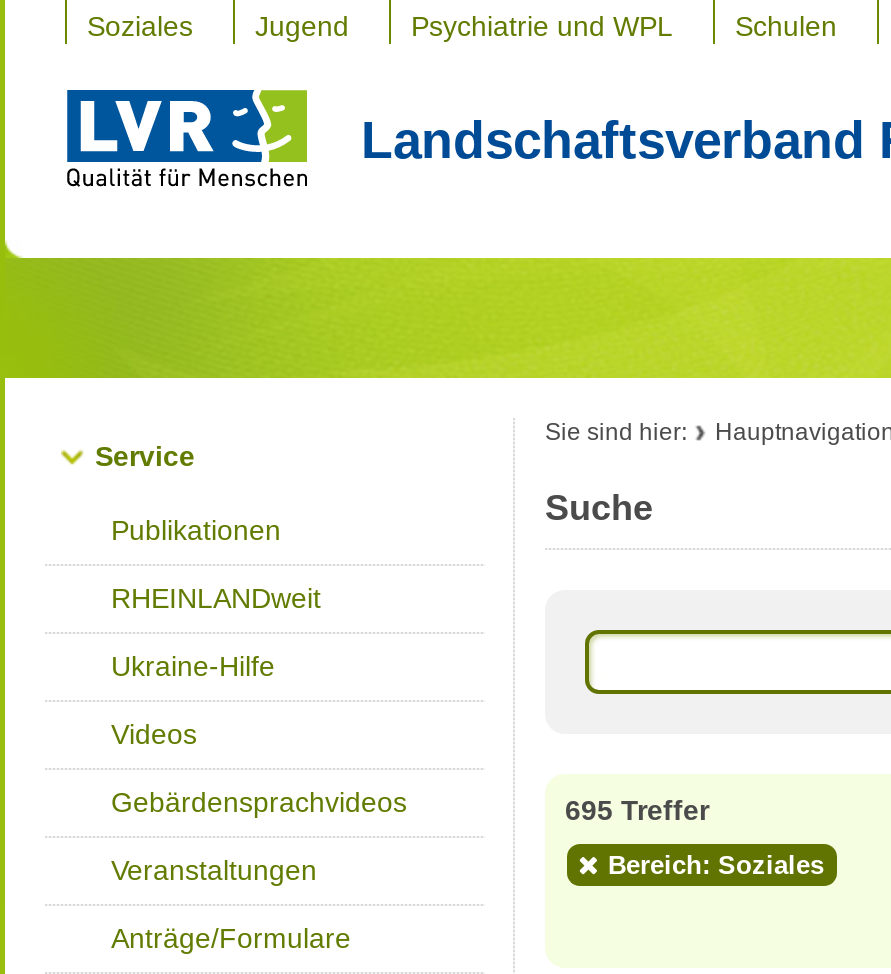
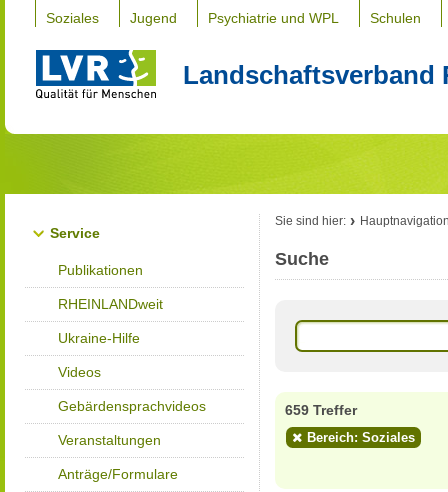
- 695 Treffer
+ 659 Treffer
